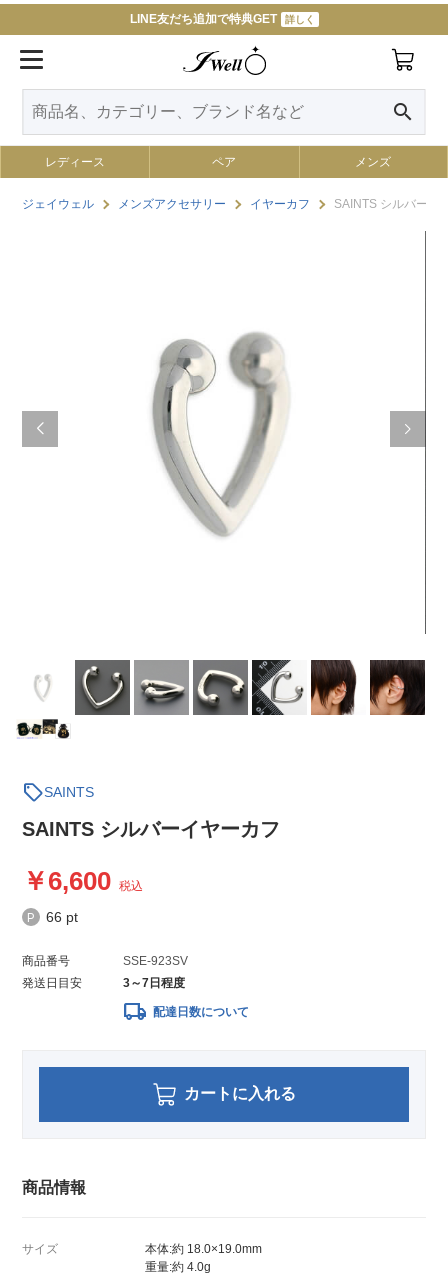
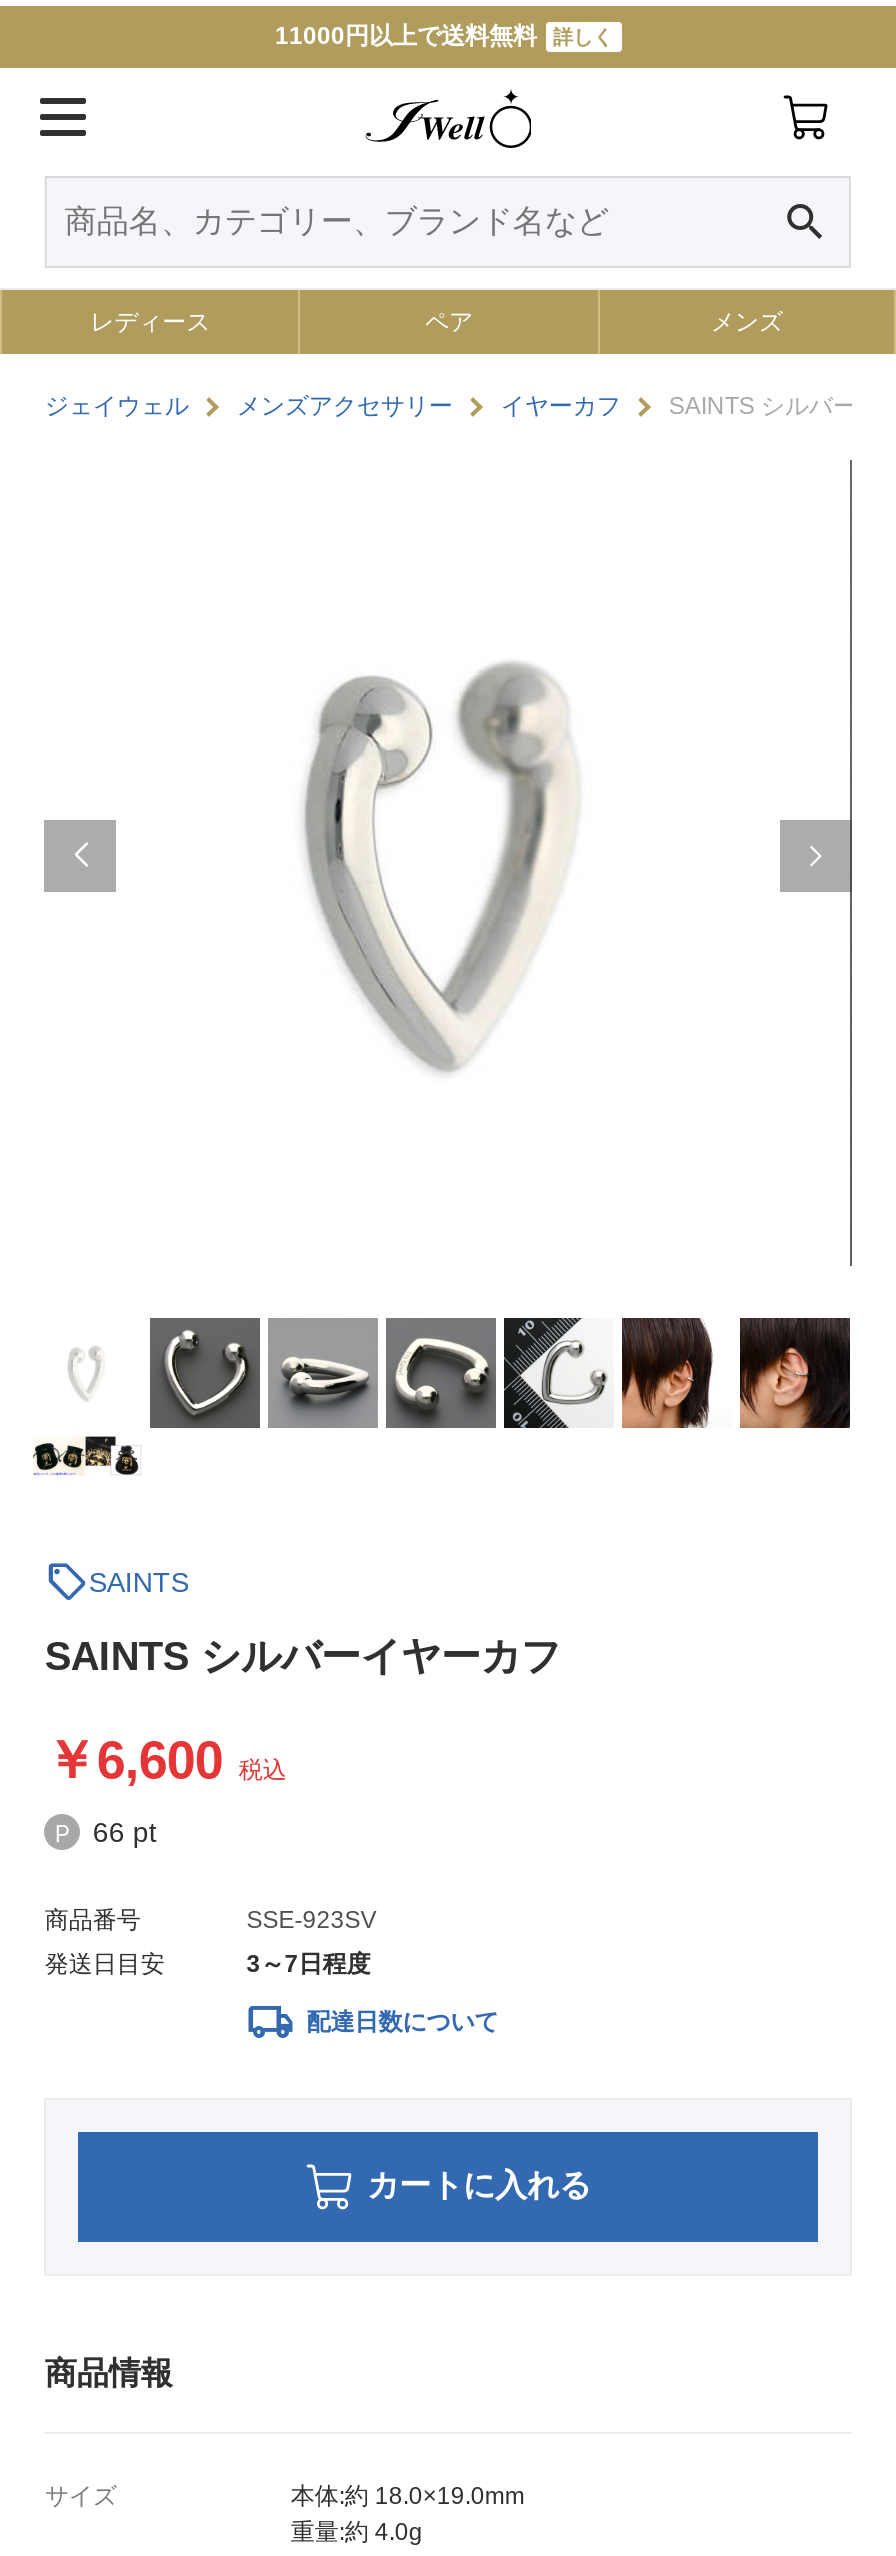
- LINE友だち追加で特典GET
+ 11000円以上で送料無料
